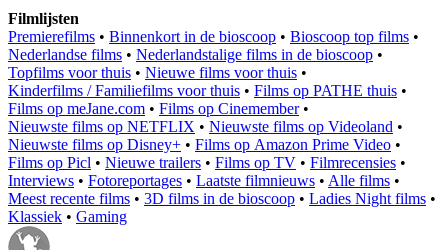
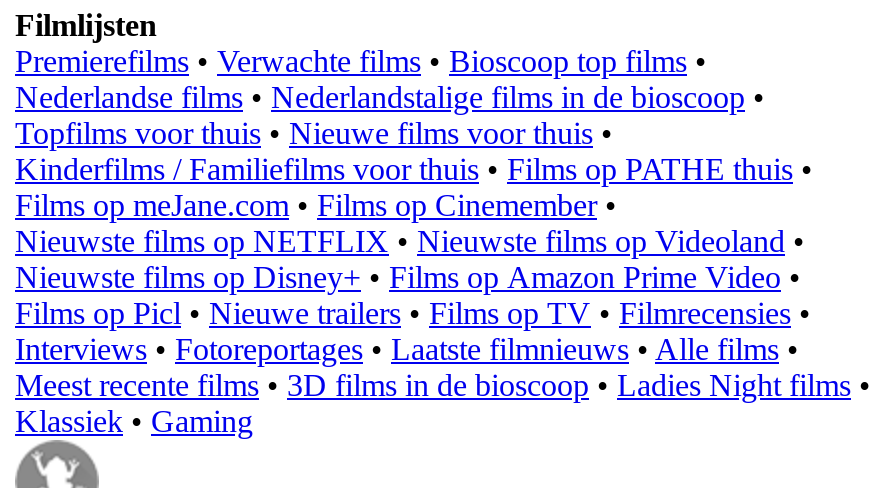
- Premierefilms • Binnenkort in de bioscoop • Bioscoop top films •
+ Premierefilms • Verwachte films • Bioscoop top films •
